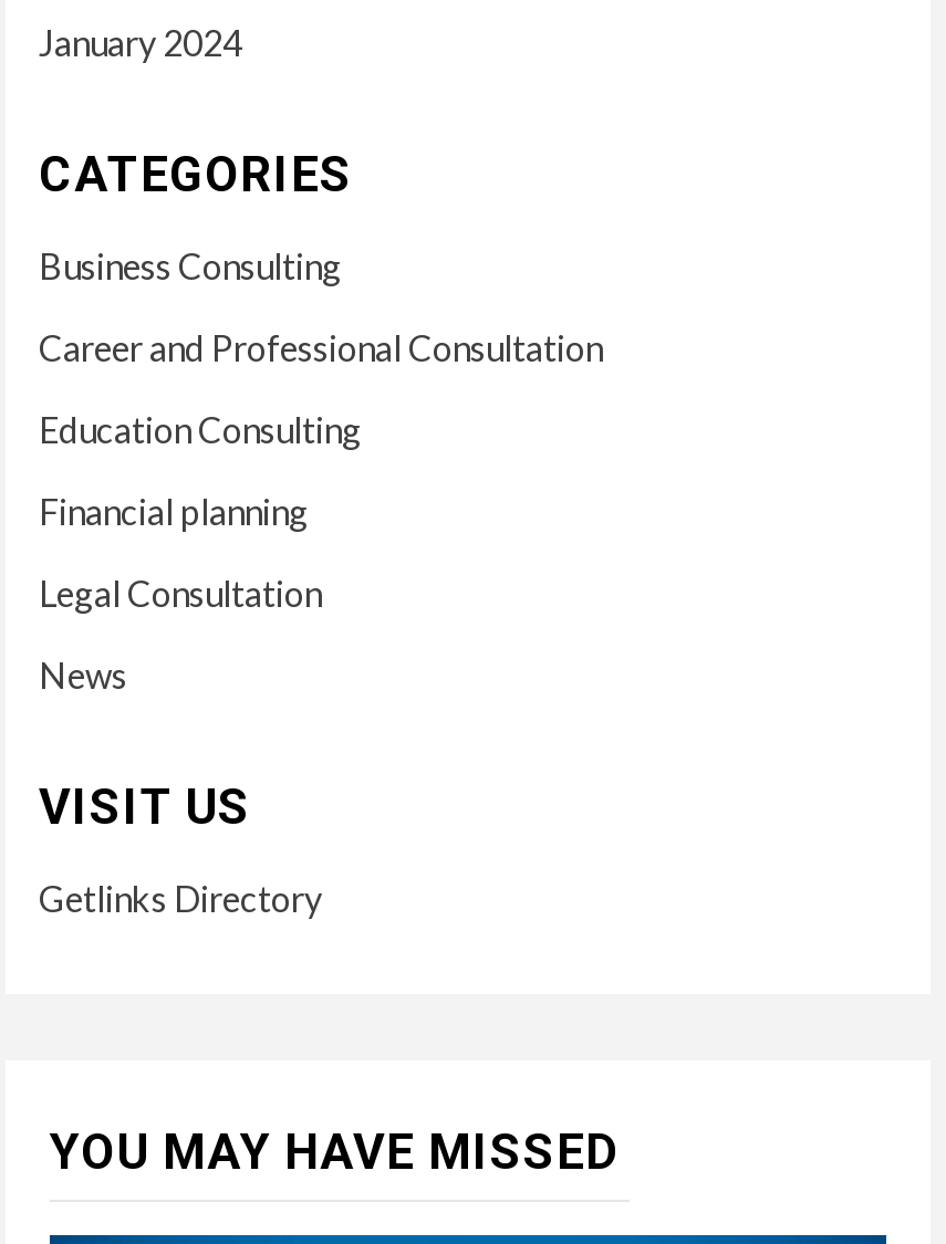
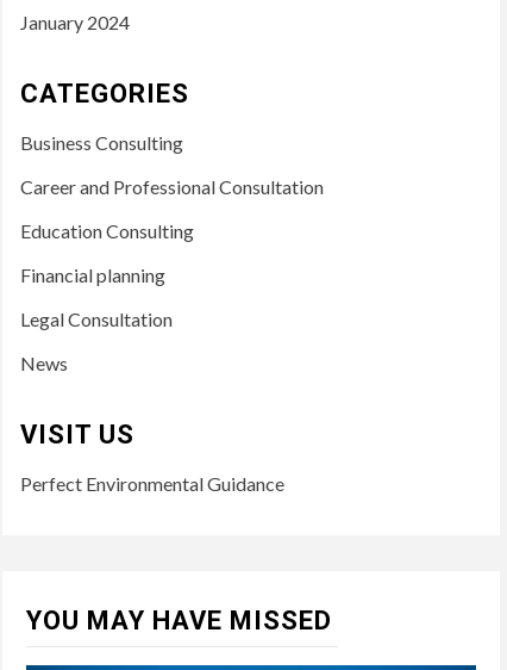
- Getlinks Directory
+ Perfect Environmental Guidance
